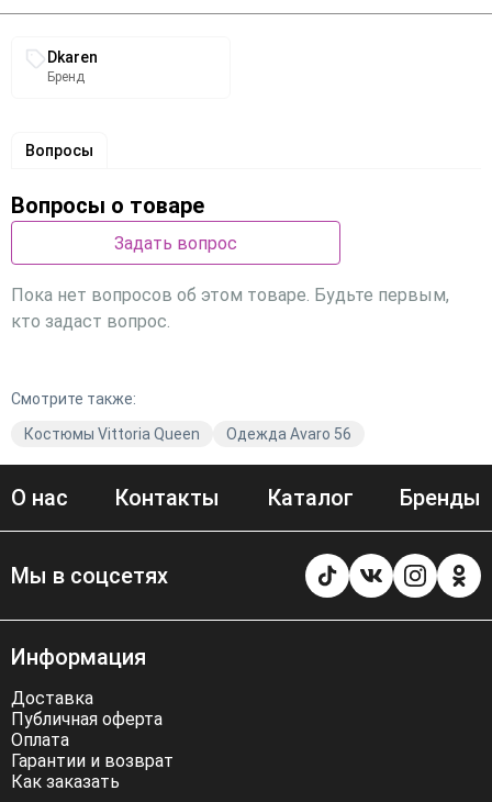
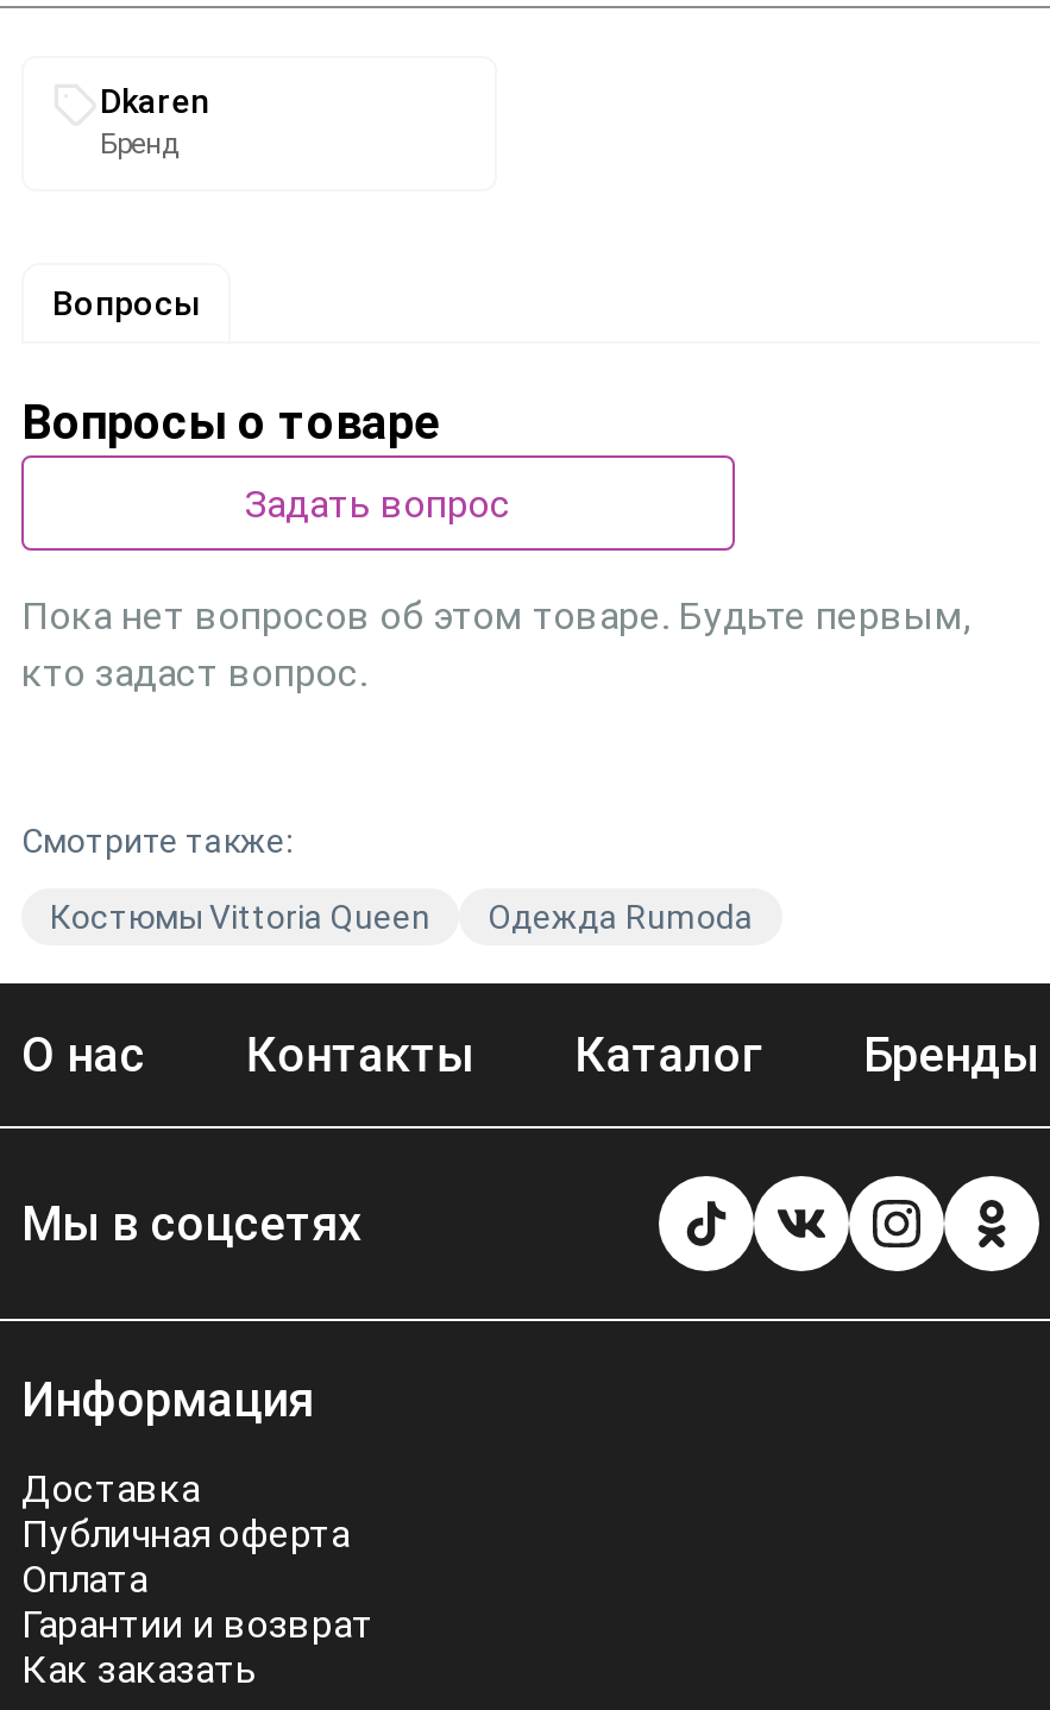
- Одежда Avaro 56
+ Одежда Rumoda
